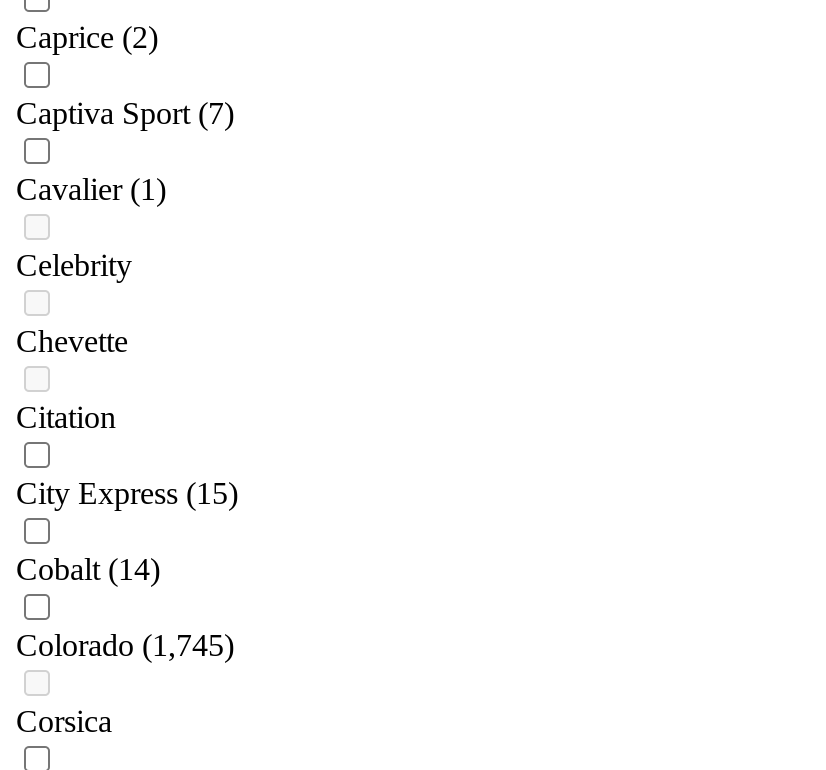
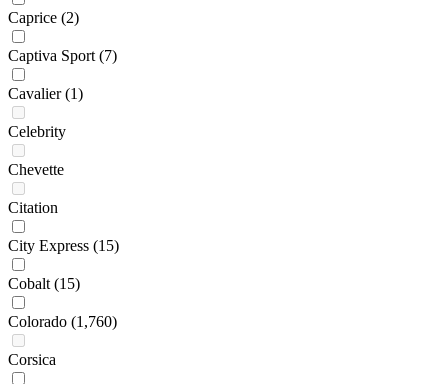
- Cobalt (14)
+ Cobalt (15)

- Colorado (1,745)
+ Colorado (1,760)
